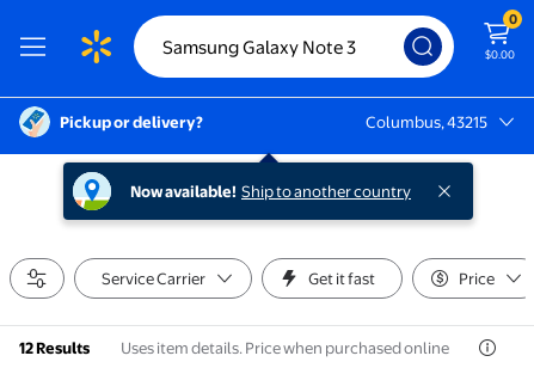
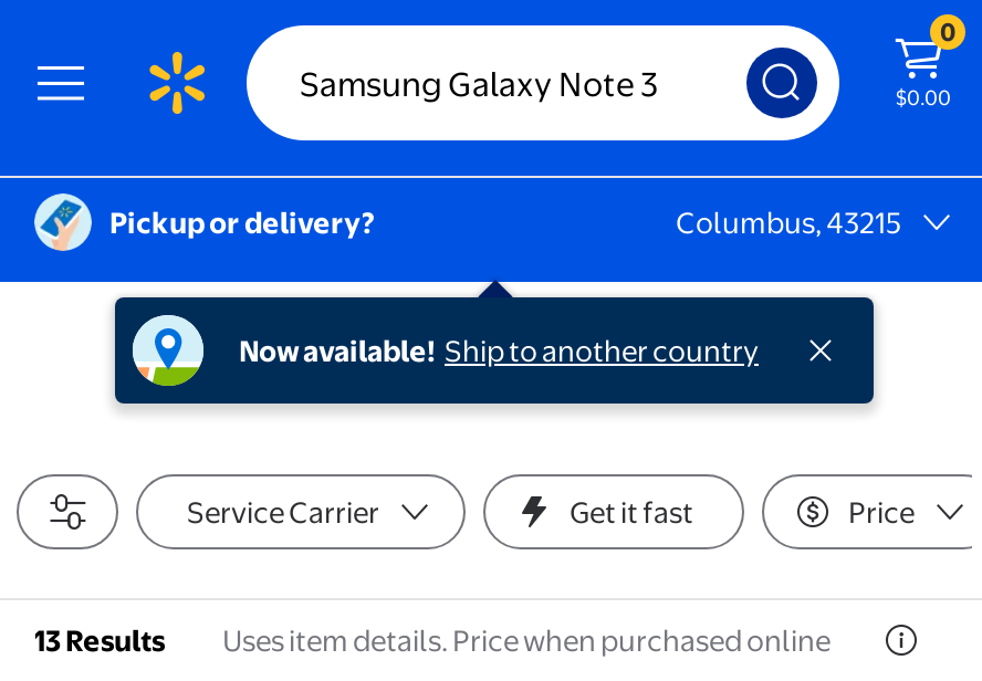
- 12 Results Uses item details. Price when purchased online
+ 13 Results Uses item details. Price when purchased online
